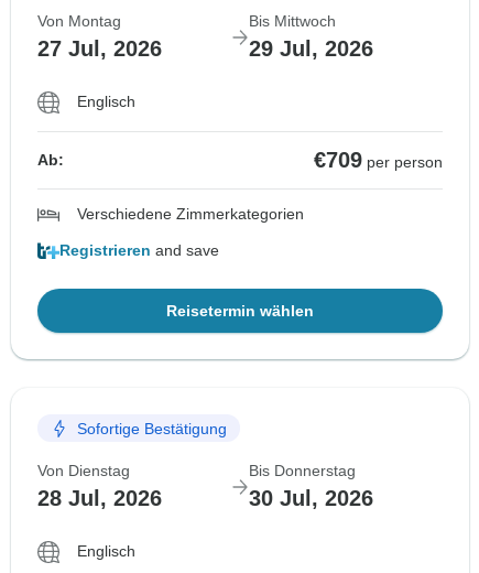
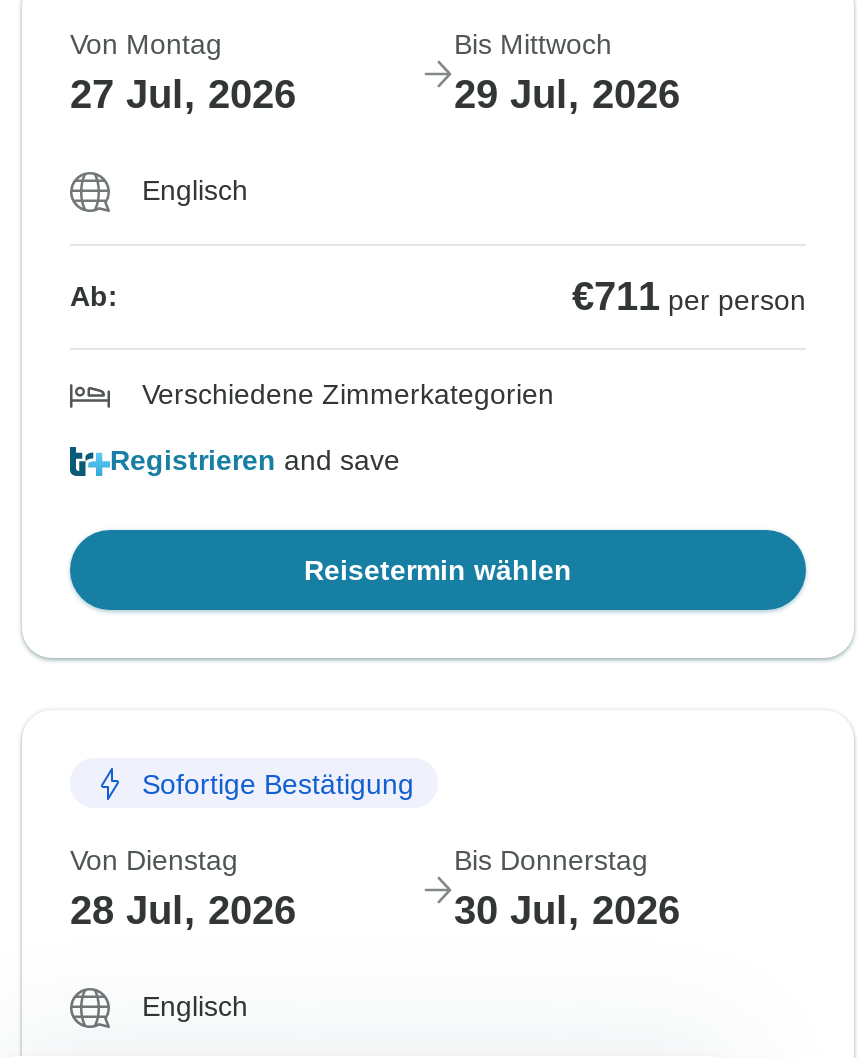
- €709 per person
+ €711 per person
